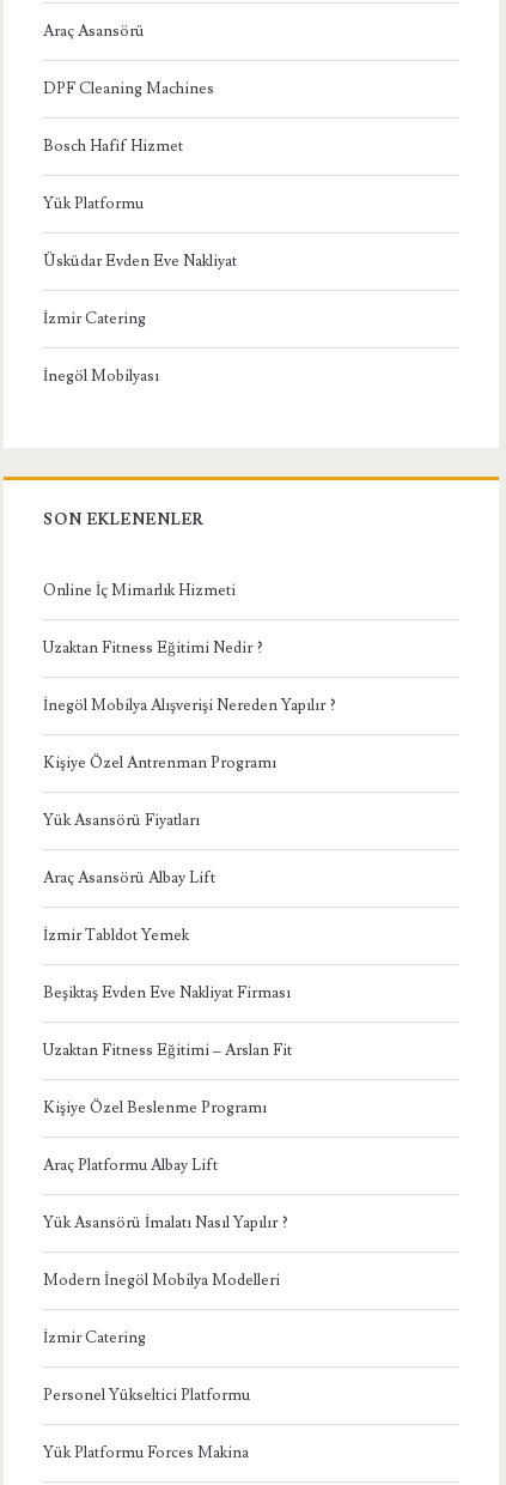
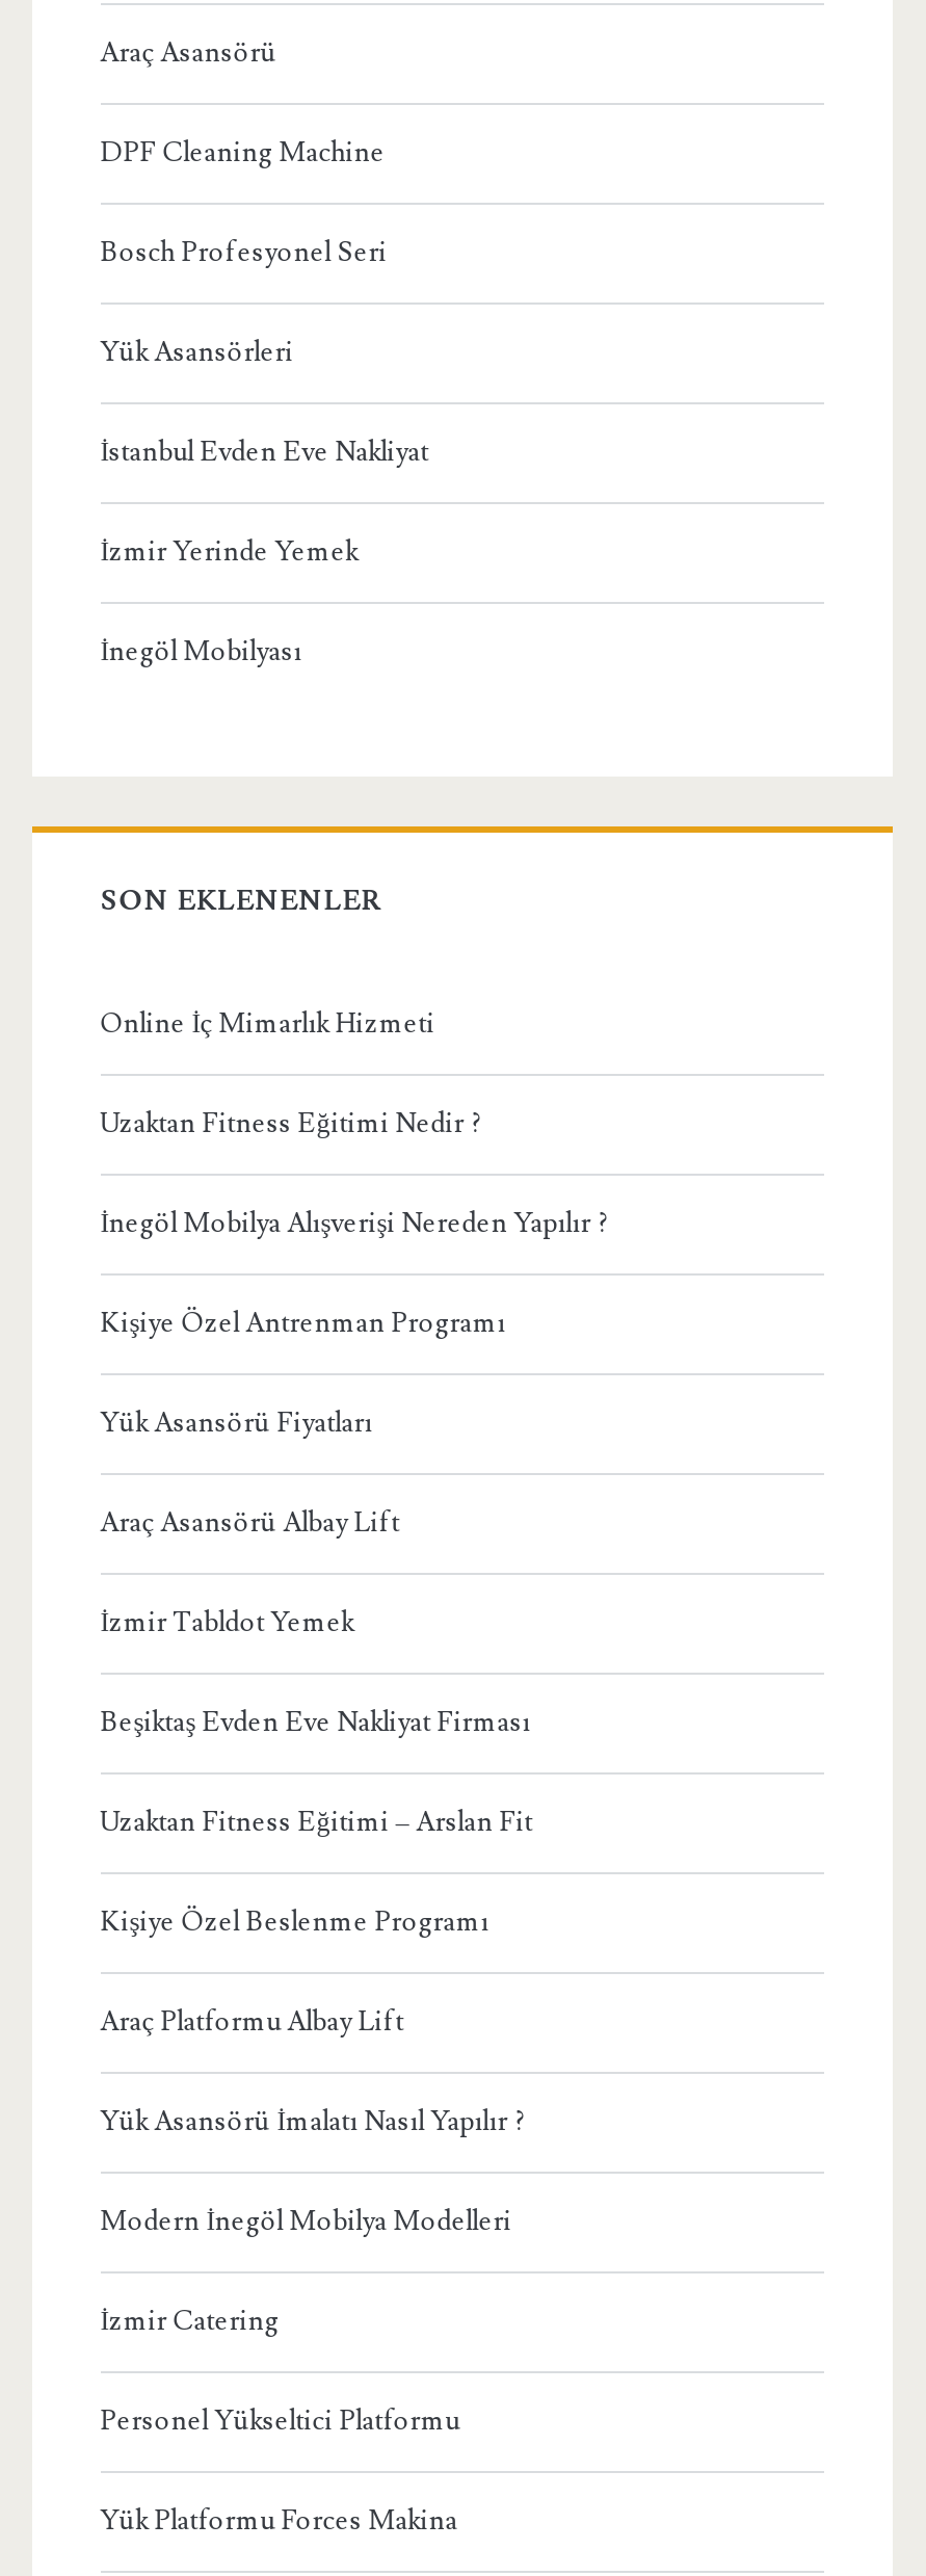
- DPF Cleaning Machines
+ DPF Cleaning Machine

- Bosch Hafif Hizmet
+ Bosch Profesyonel Seri

- Yük Platformu
+ Yük Asansörleri

- Üsküdar Evden Eve Nakliyat
+ İstanbul Evden Eve Nakliyat

- İzmir Catering
+ İzmir Yerinde Yemek
